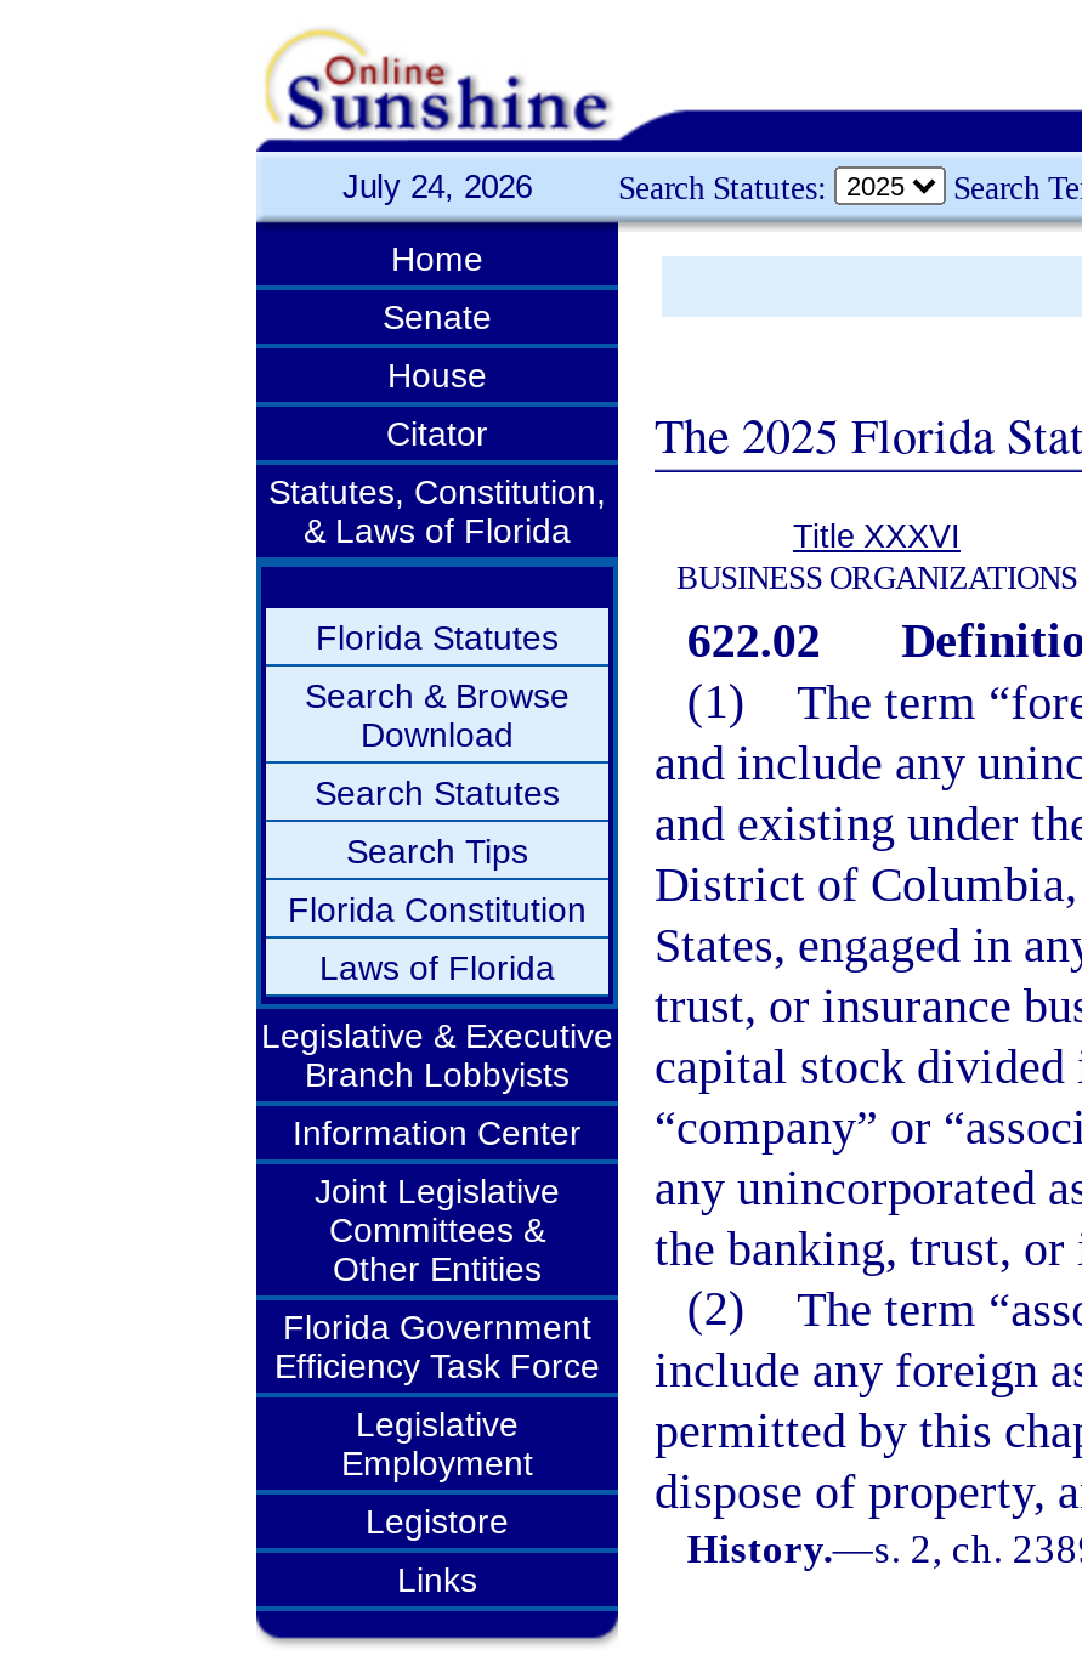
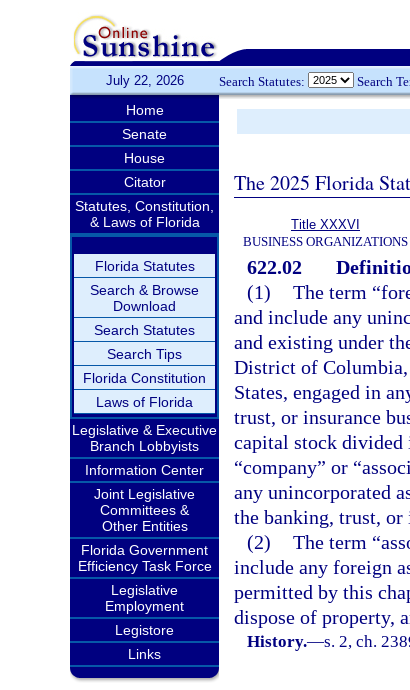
- July 24, 2026
+ July 22, 2026
